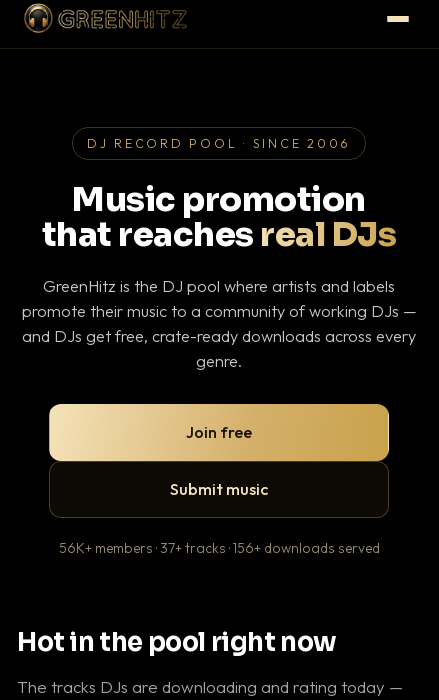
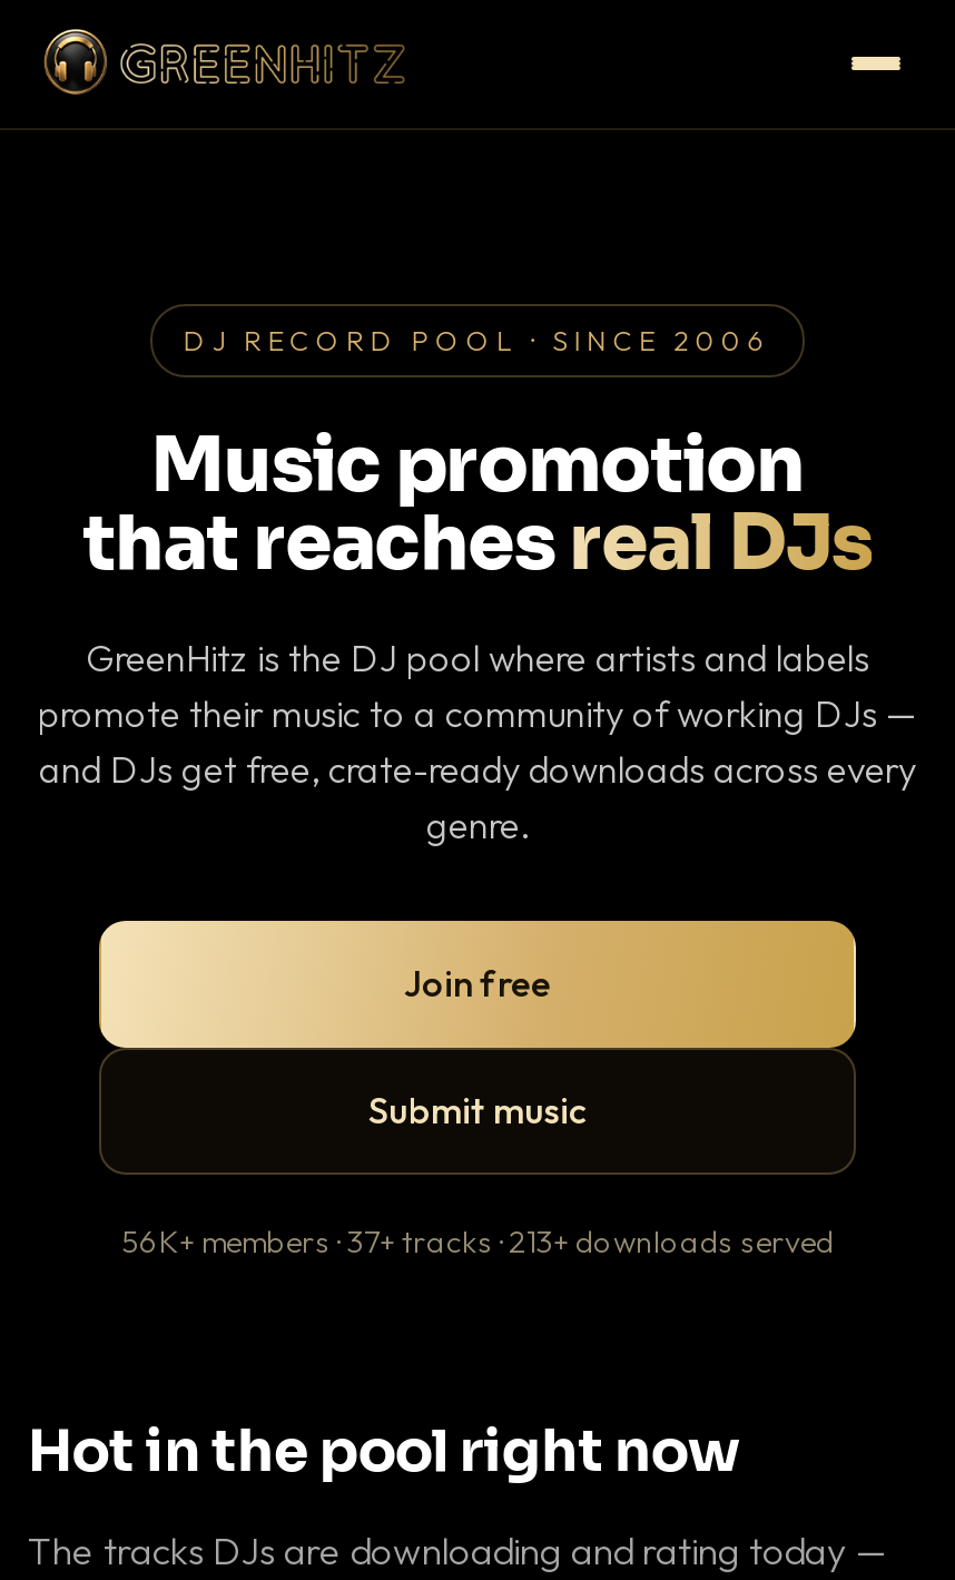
- 56K+ members · 37+ tracks · 156+ downloads served
+ 56K+ members · 37+ tracks · 213+ downloads served
